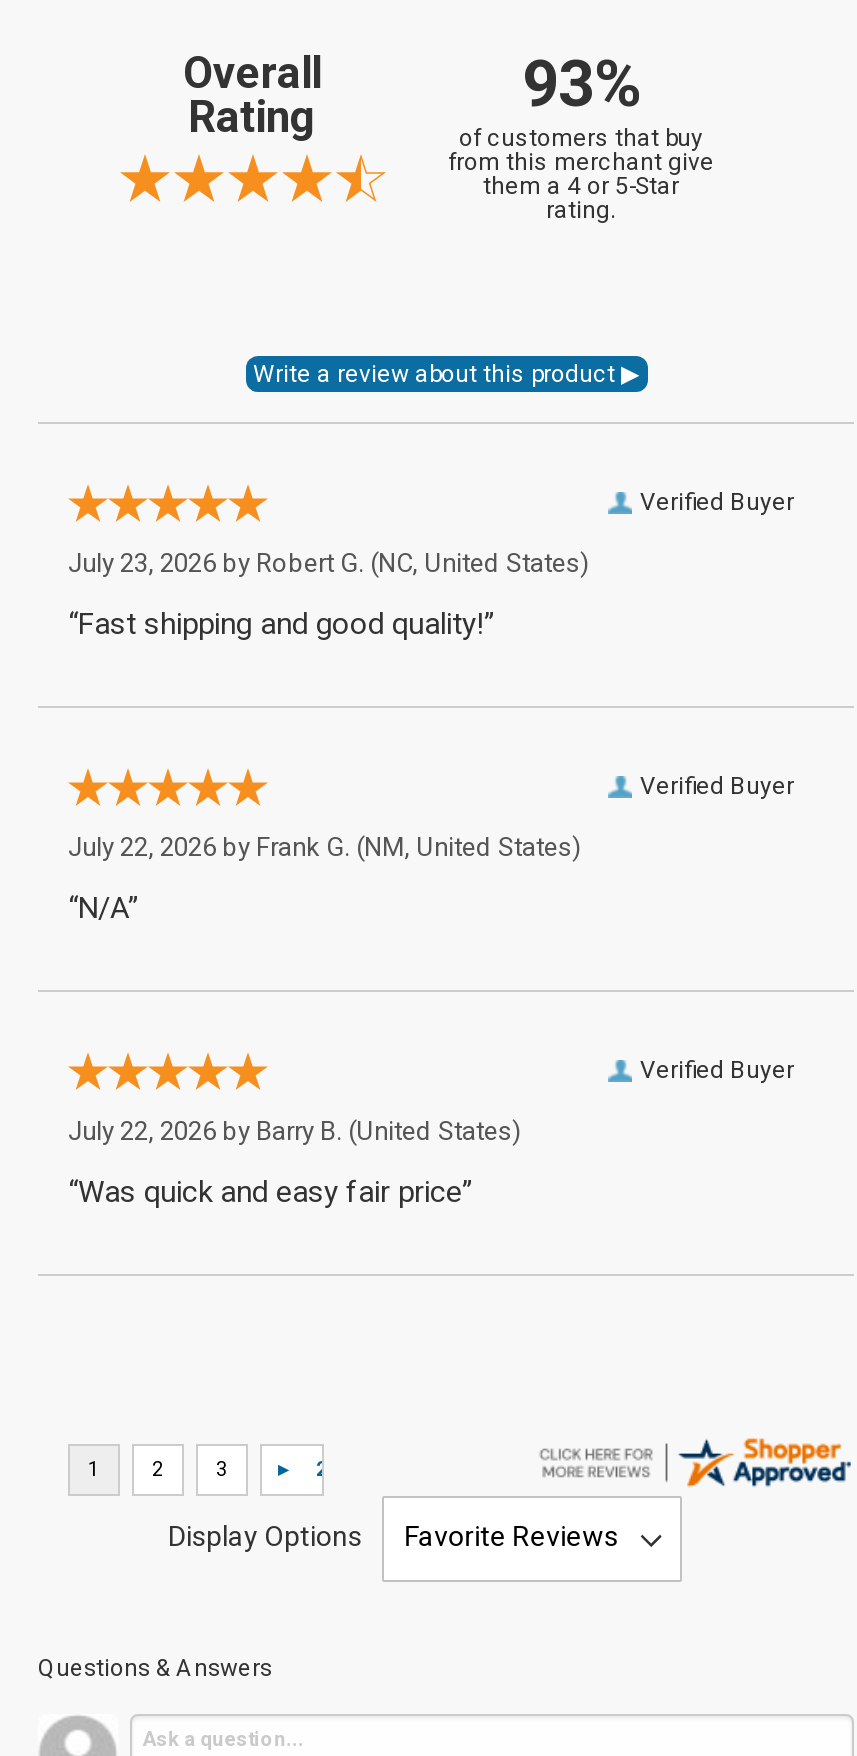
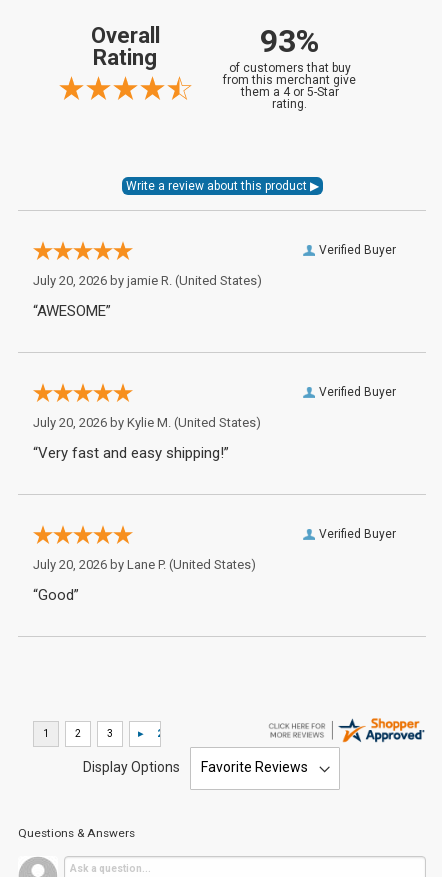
- July 23, 2026 by Robert G. (NC, United States)
+ July 20, 2026 by jamie R. (United States)

- “Fast shipping and good quality!”
+ “AWESOME”

- July 22, 2026 by Frank G. (NM, United States)
+ July 20, 2026 by Kylie M. (United States)

- “N/A”
+ “Very fast and easy shipping!”

- July 22, 2026 by Barry B. (United States)
+ July 20, 2026 by Lane P. (United States)

- “Was quick and easy fair price”
+ “Good”
